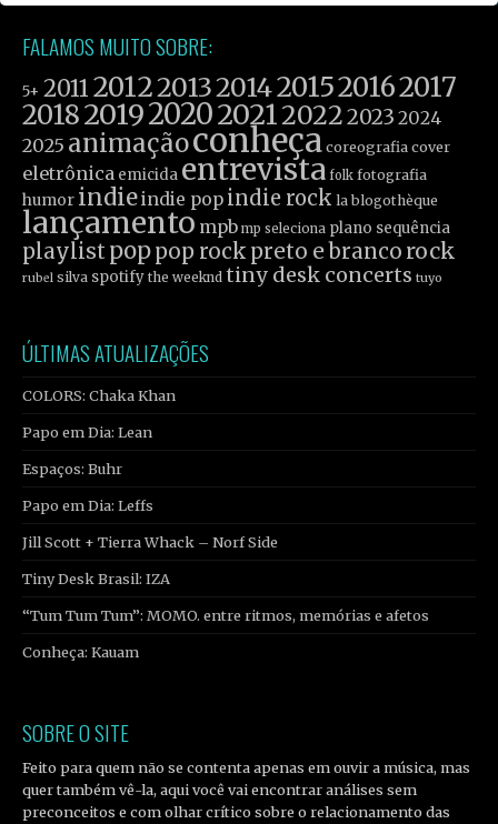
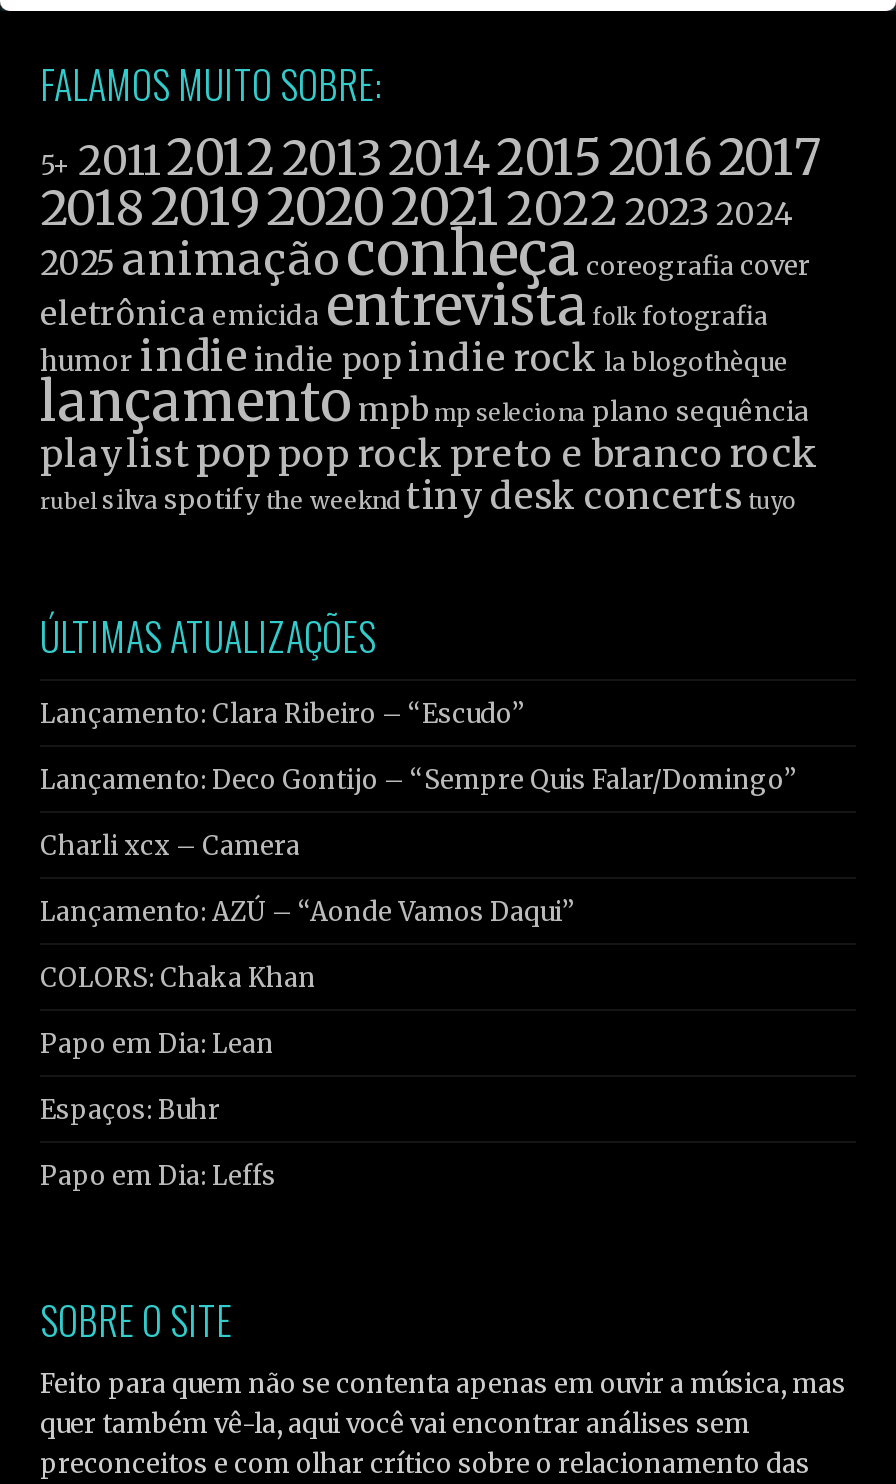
+ Lançamento: Clara Ribeiro – “Escudo”
+ Lançamento: Deco Gontijo – “Sempre Quis Falar/Domingo”
+ Charli xcx – Camera
+ Lançamento: AZÚ – “Aonde Vamos Daqui”

moved down: COLORS: Chaka Khan | Papo em Dia: Lean | Espaços: Buhr | Papo em Dia: Leffs

- Jill Scott + Tierra Whack – Norf Side
- Tiny Desk Brasil: IZA
- “Tum Tum Tum”: MOMO. entre ritmos, memórias e afetos
- Conheça: Kauam
